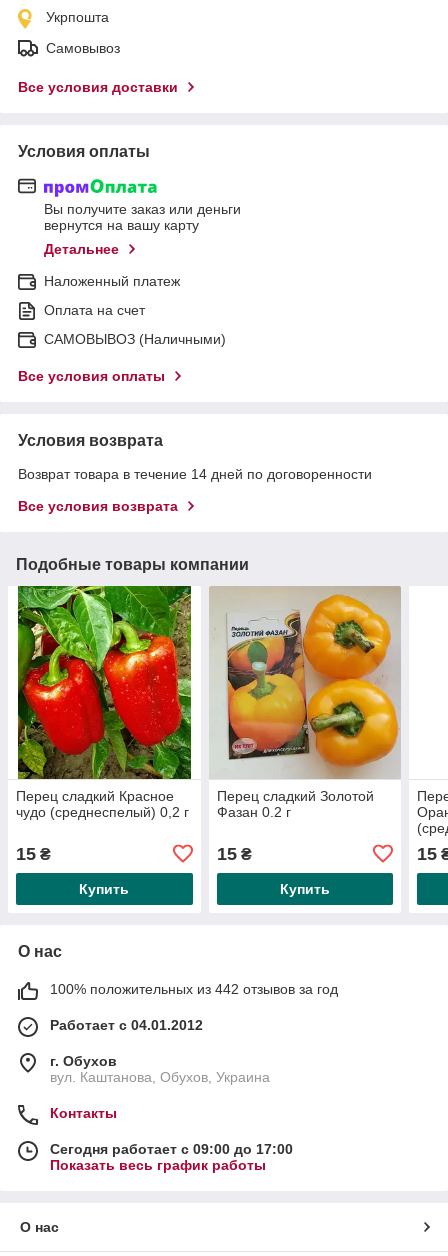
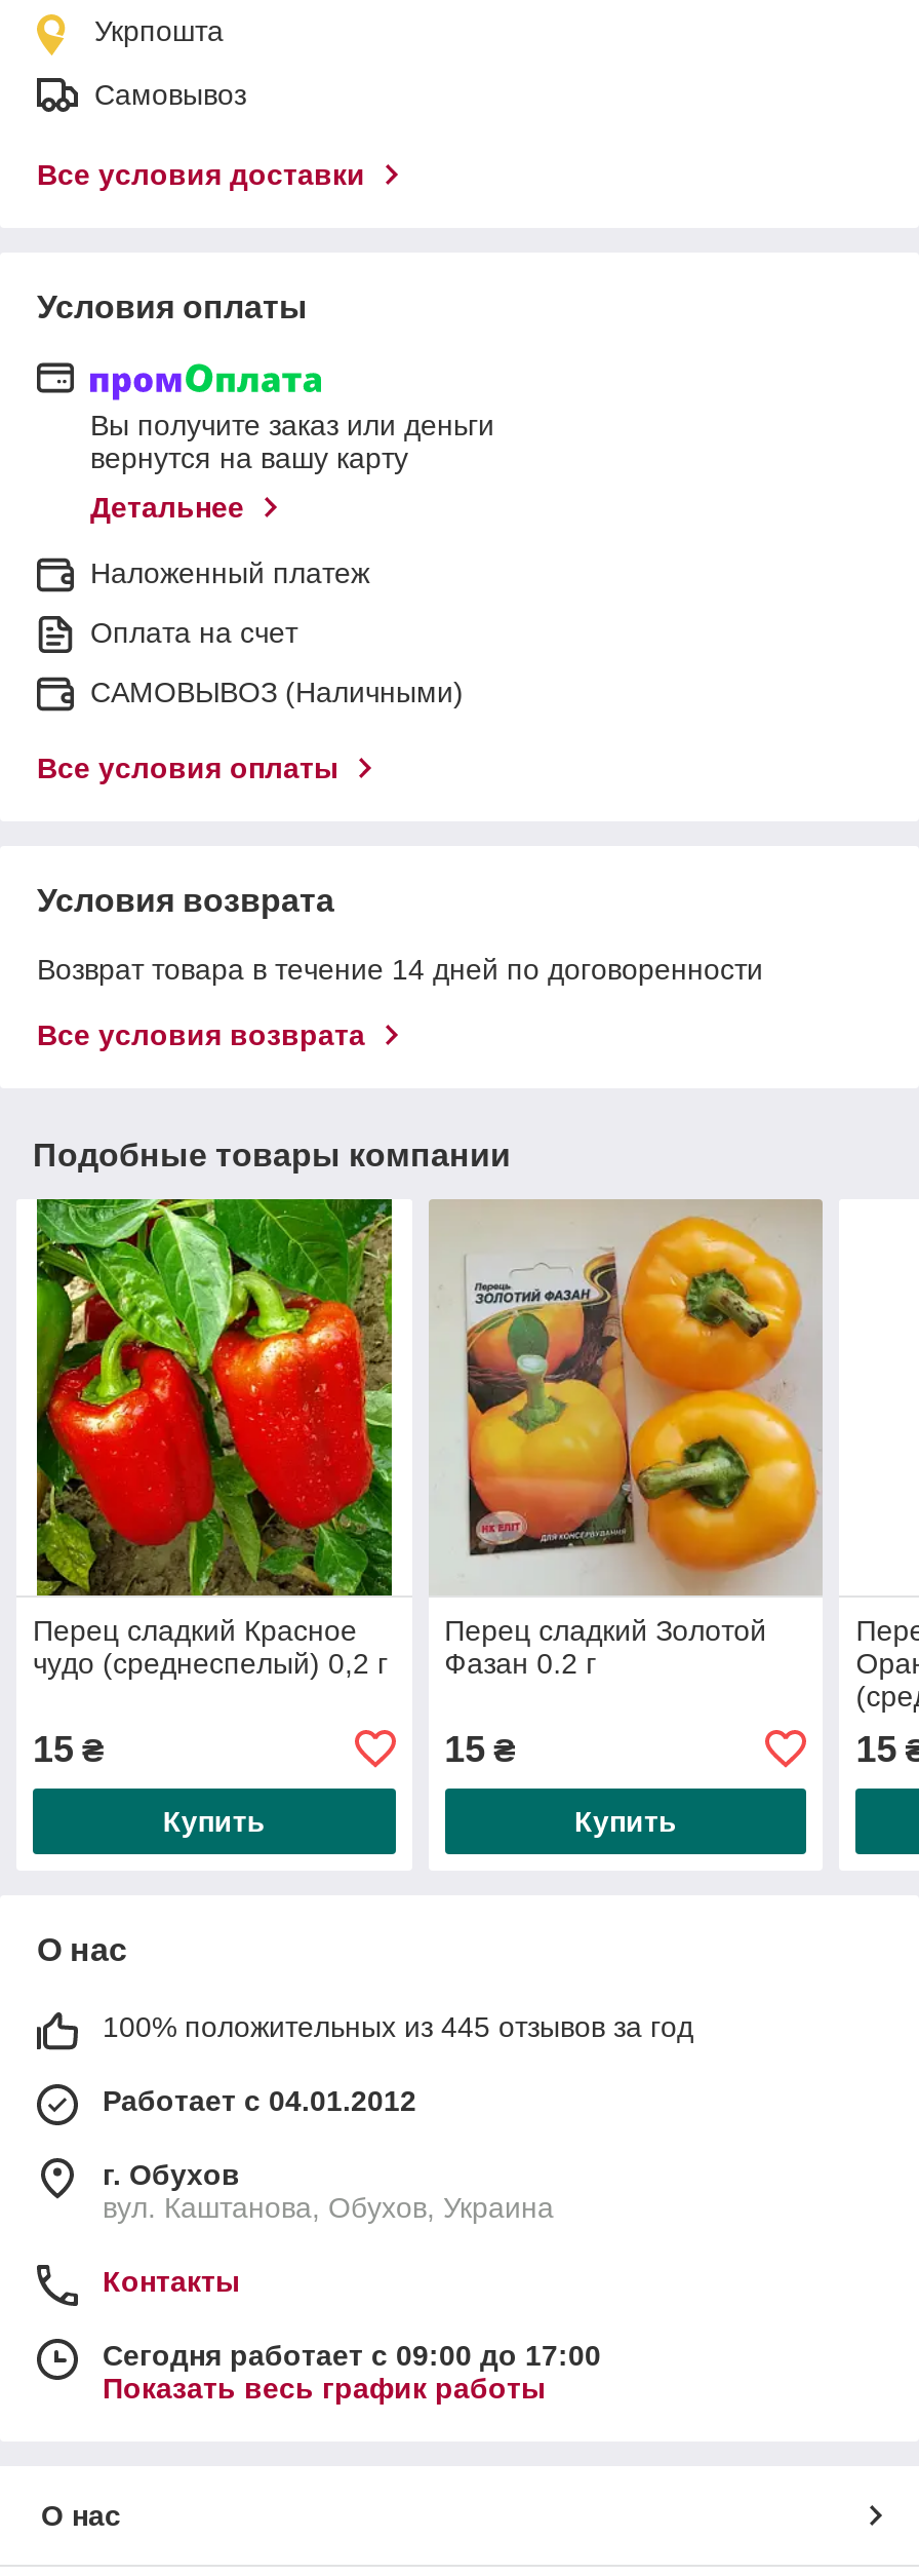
- 100% положительных из 442 отзывов за год
+ 100% положительных из 445 отзывов за год
